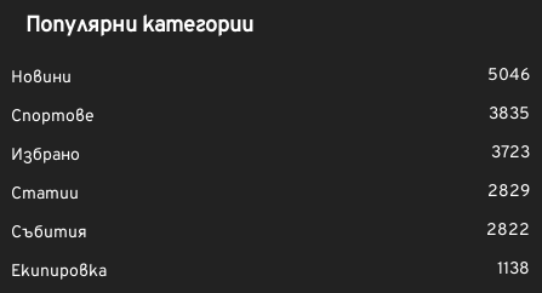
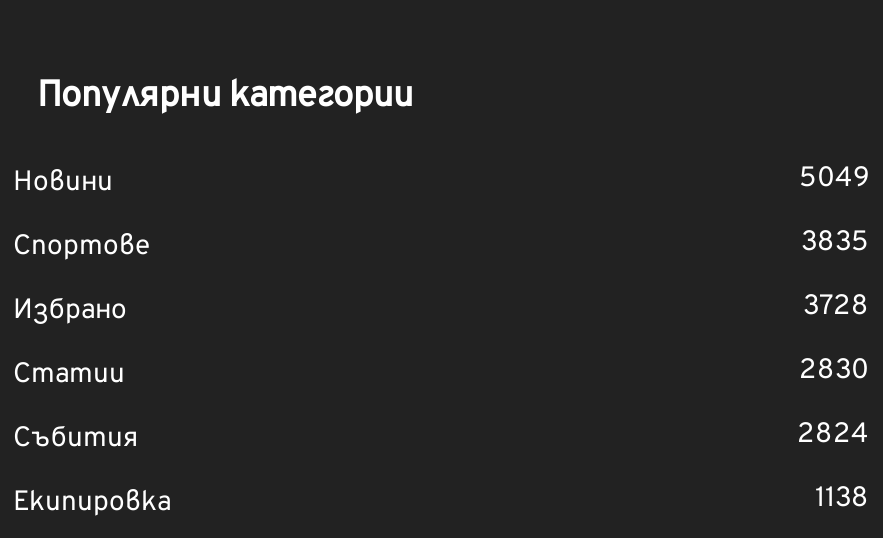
- 5046
+ 5049

- 3723
+ 3728

- 2829
+ 2830

- 2822
+ 2824
